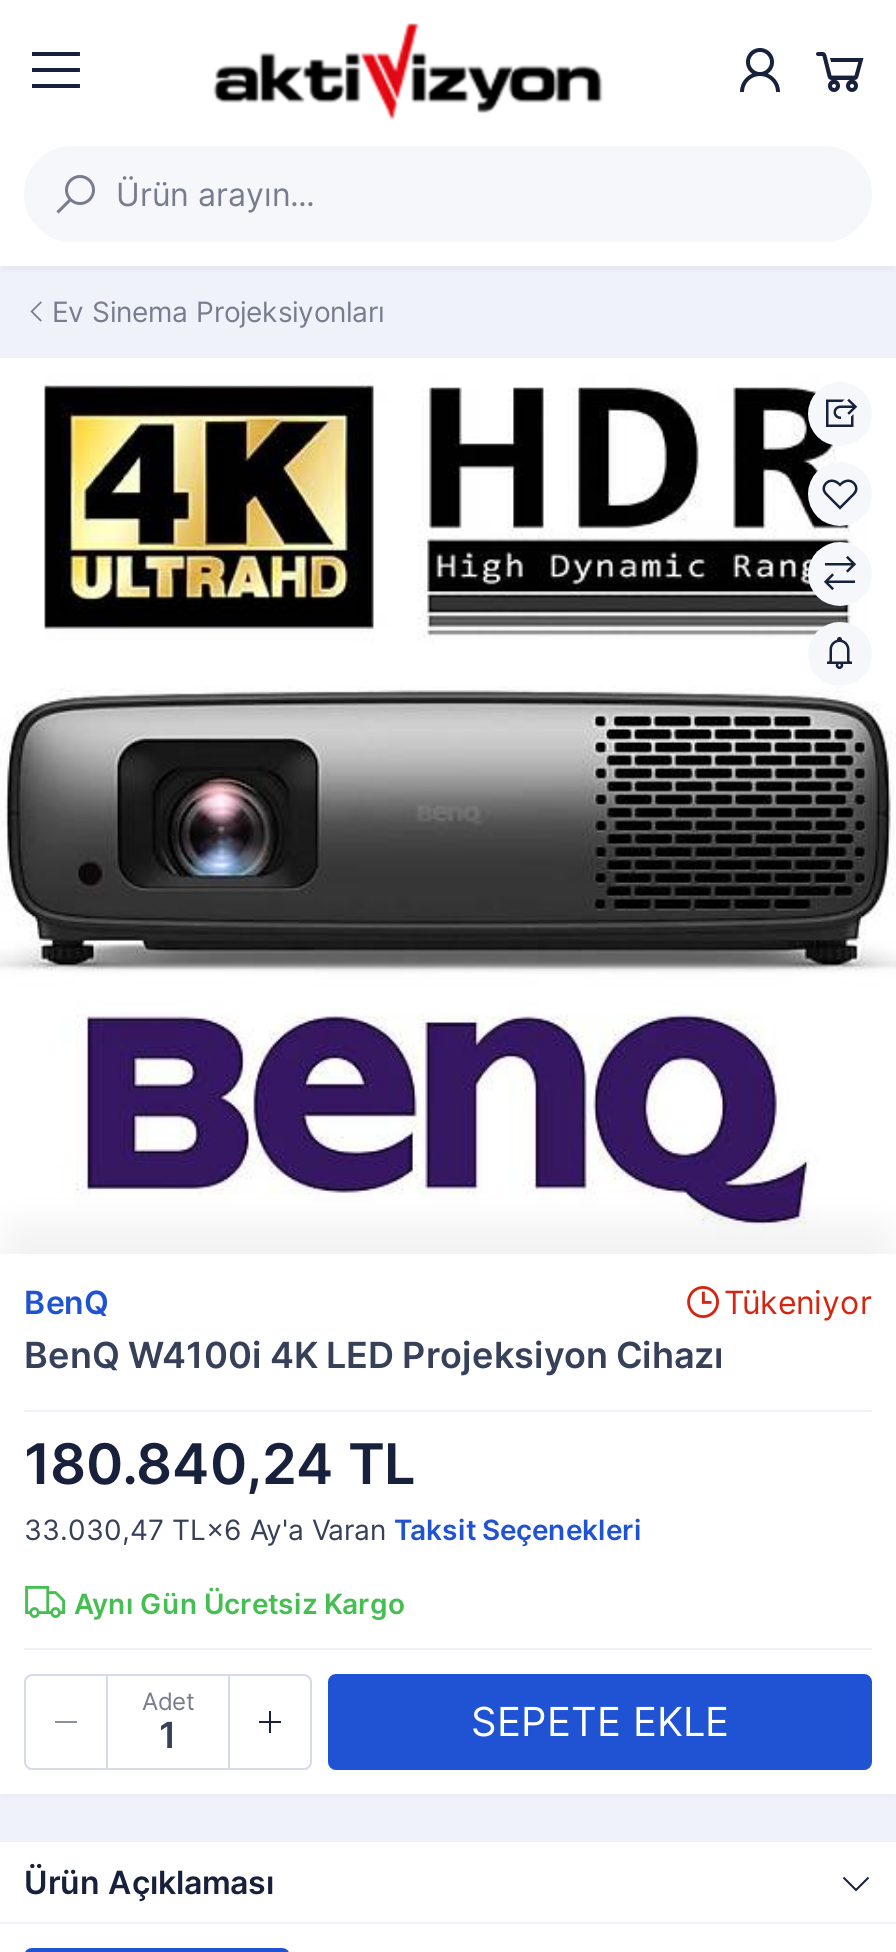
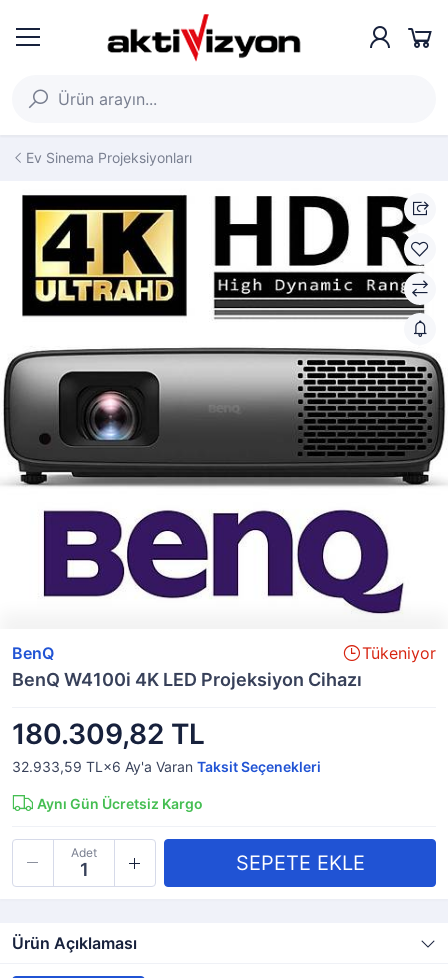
- 180.840,24 TL
+ 180.309,82 TL

- 33.030,47 TL×6 Ay'a Varan Taksit Seçenekleri
+ 32.933,59 TL×6 Ay'a Varan Taksit Seçenekleri
